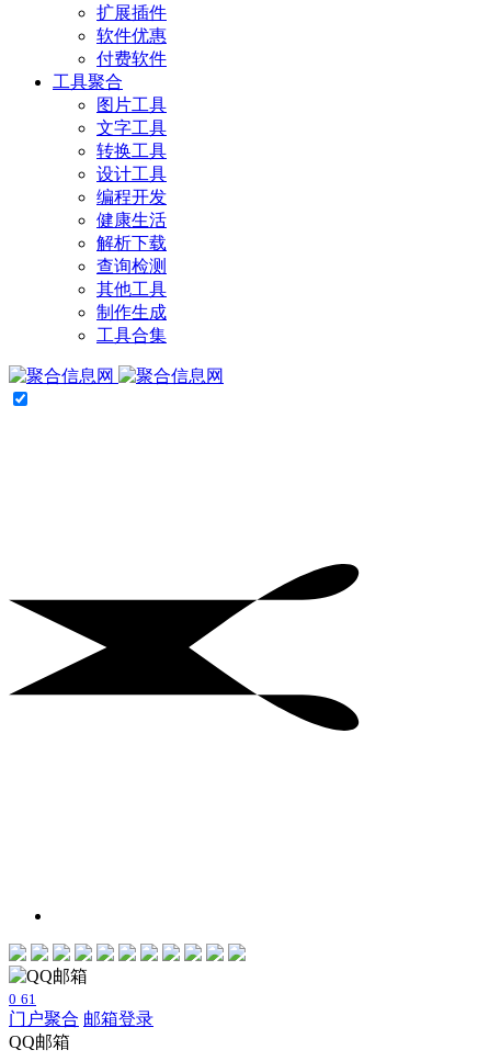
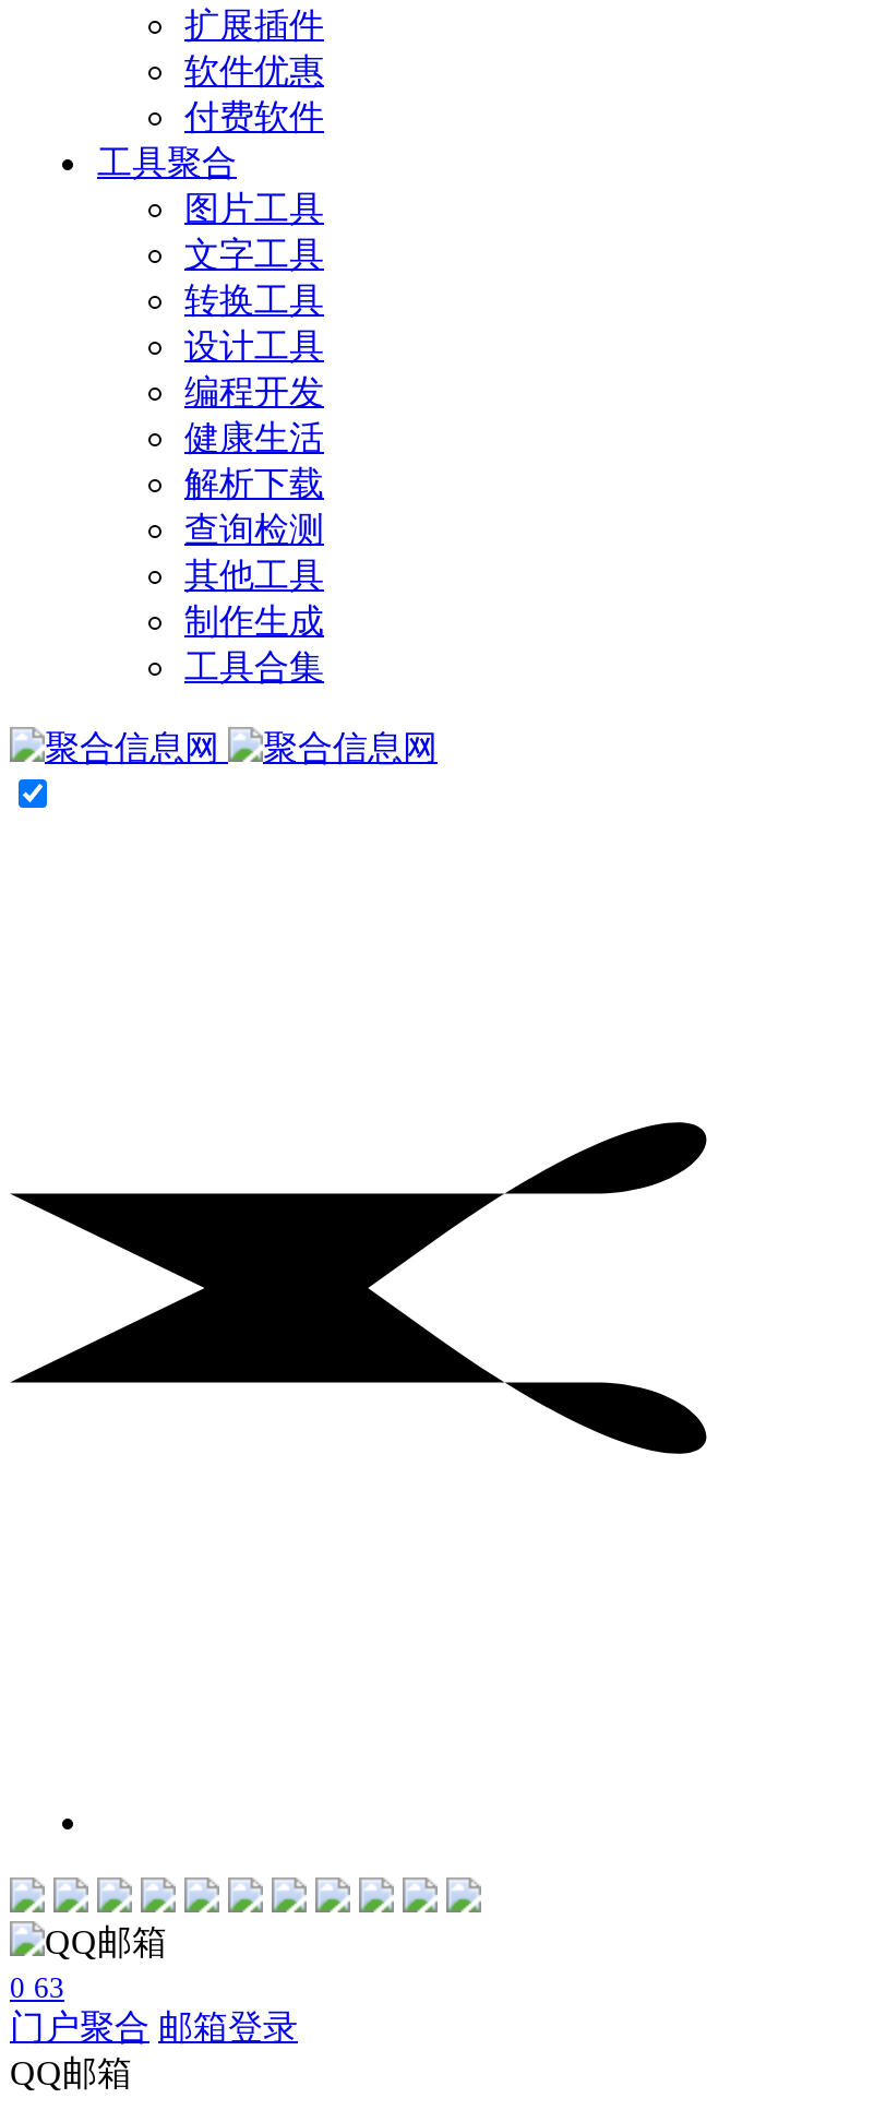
- 0 61
+ 0 63
